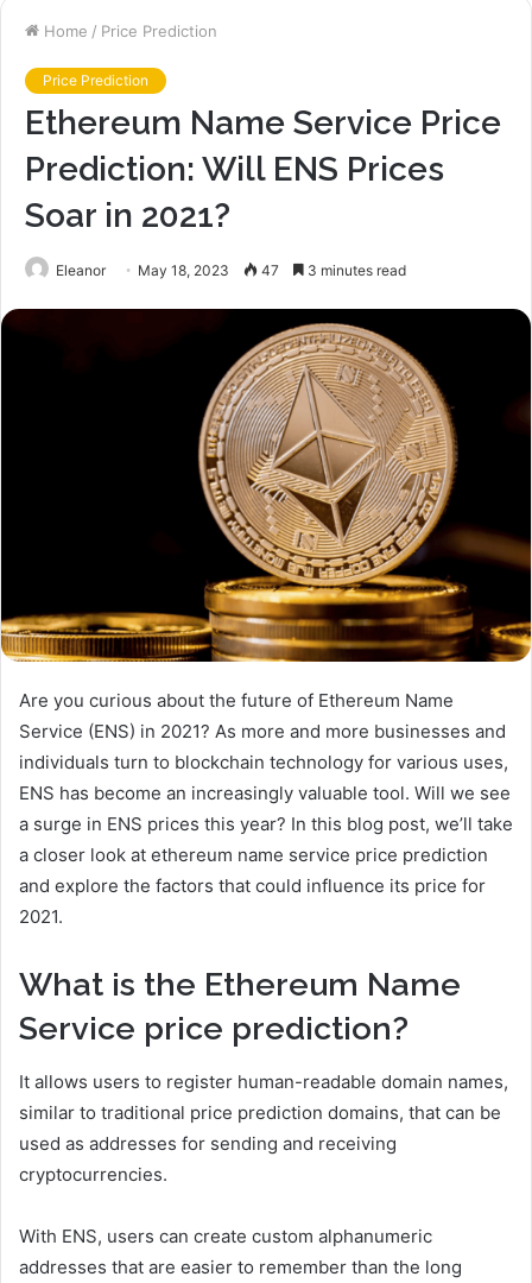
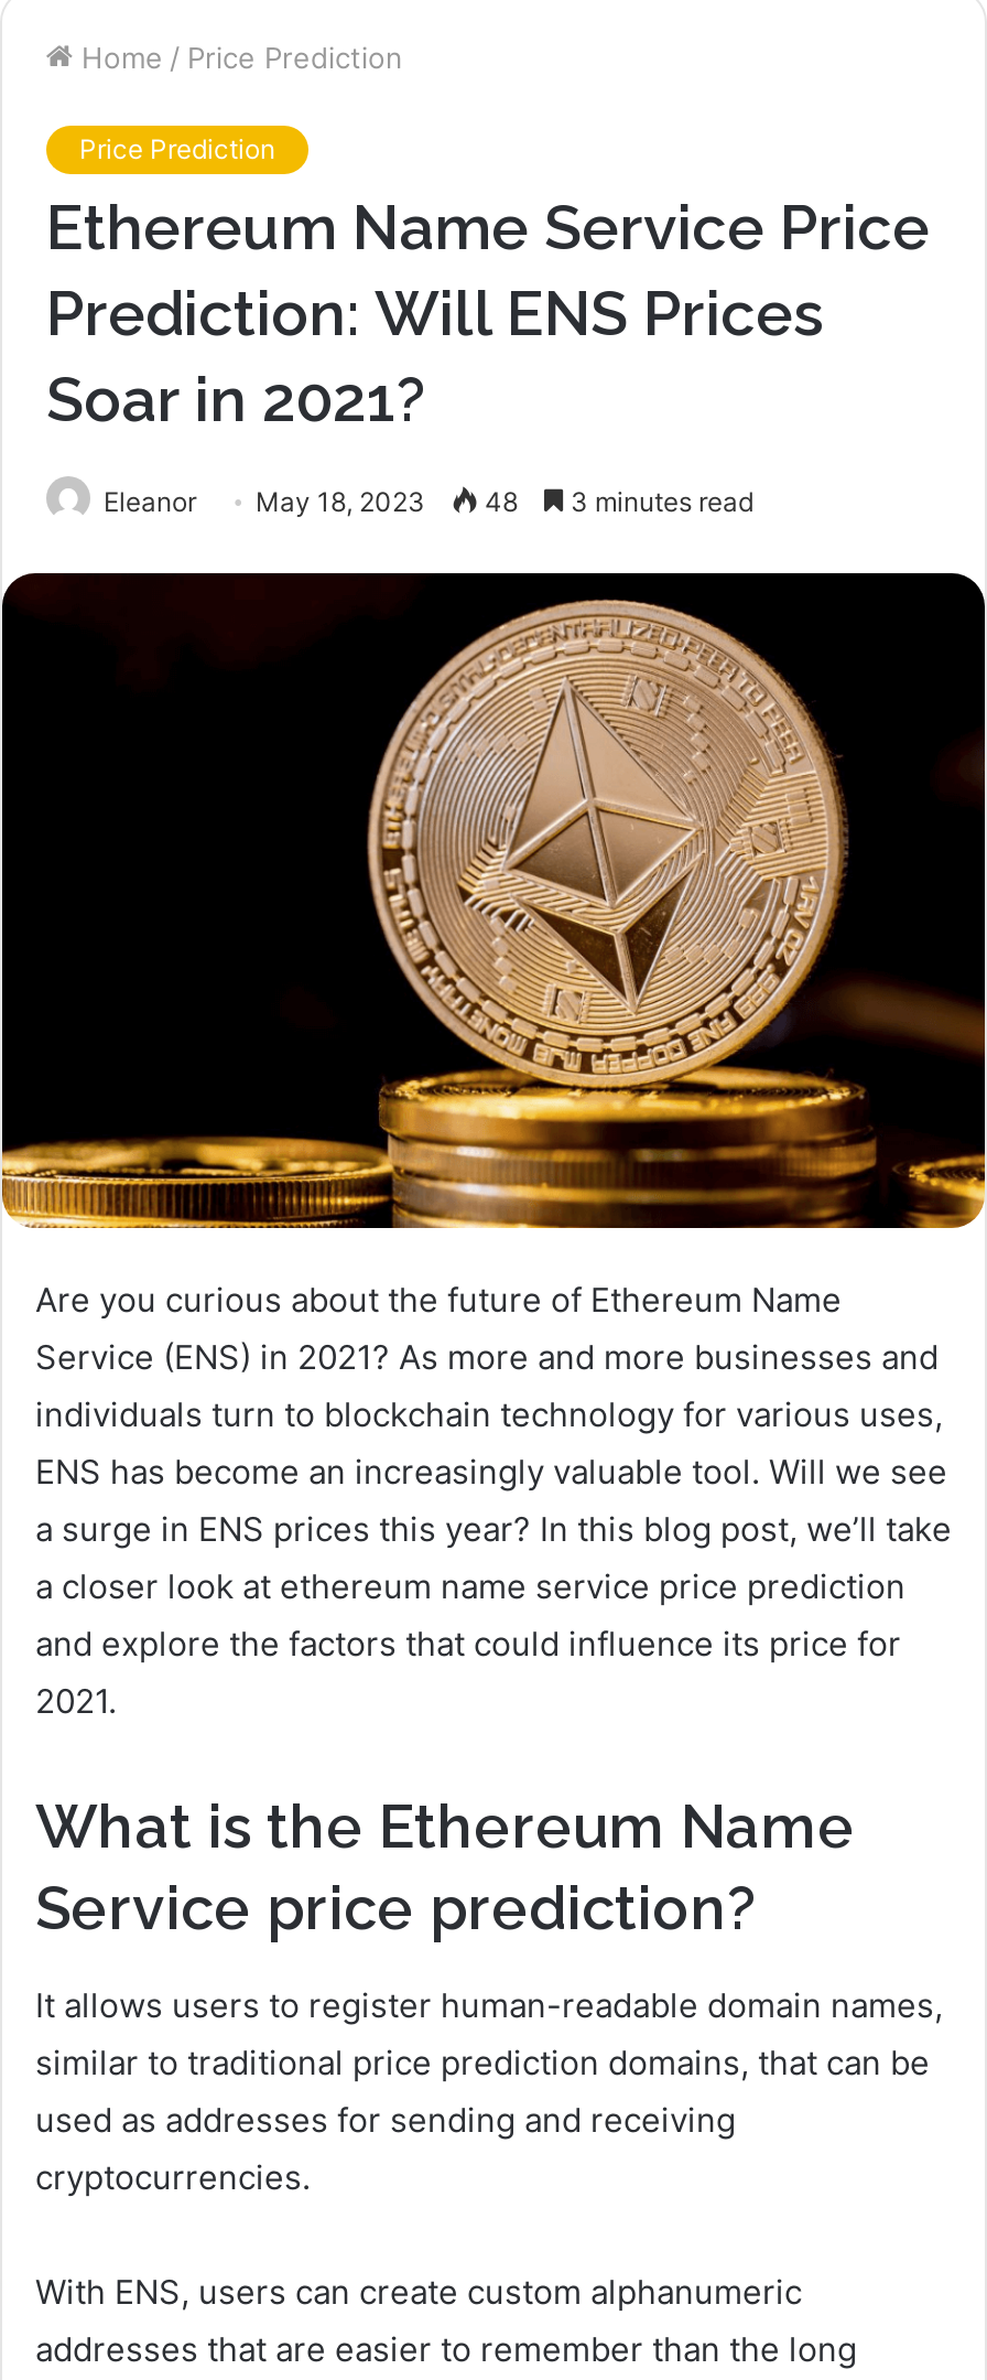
- Eleanor May 18, 2023 47 3 minutes read
+ Eleanor May 18, 2023 48 3 minutes read
